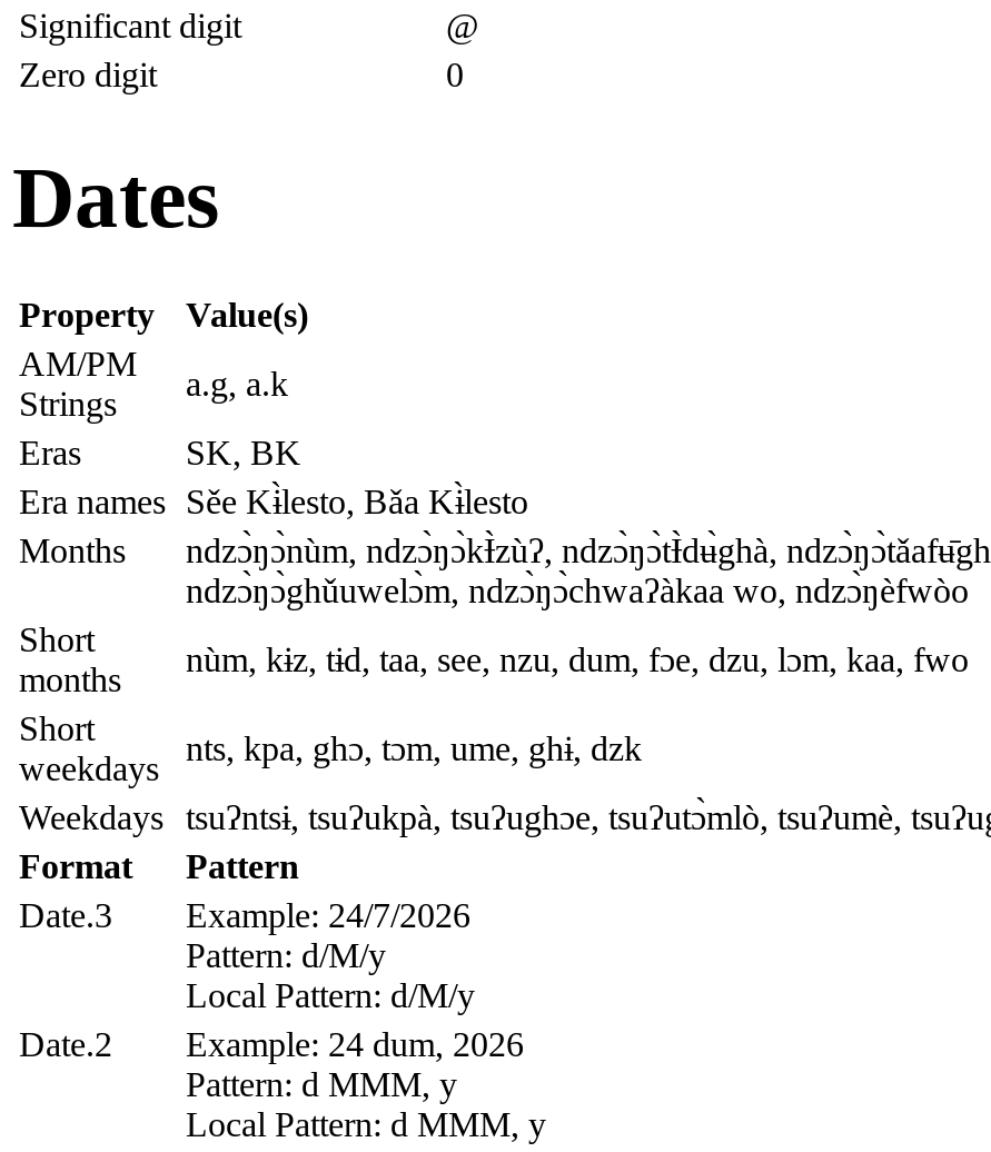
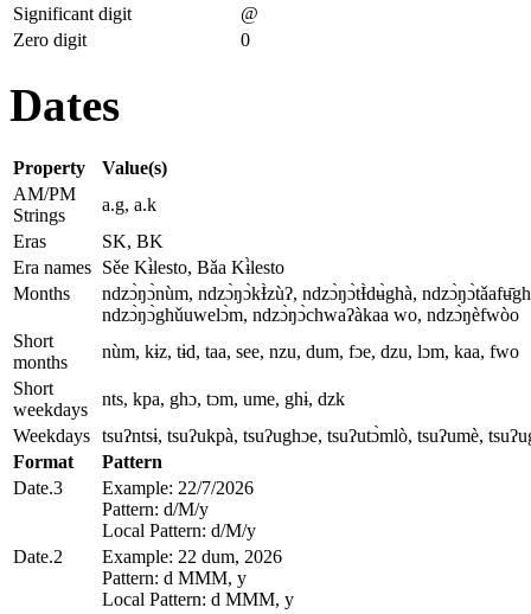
- Date.3 Example: 24/7/2026
+ Date.3 Example: 22/7/2026

- Date.2 Example: 24 dum, 2026
+ Date.2 Example: 22 dum, 2026
